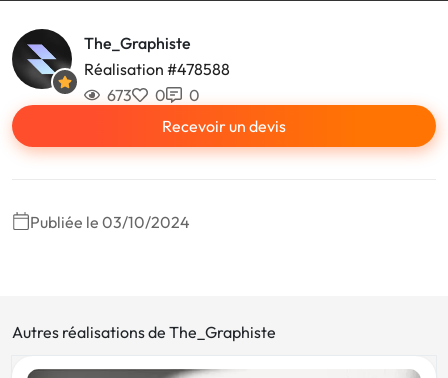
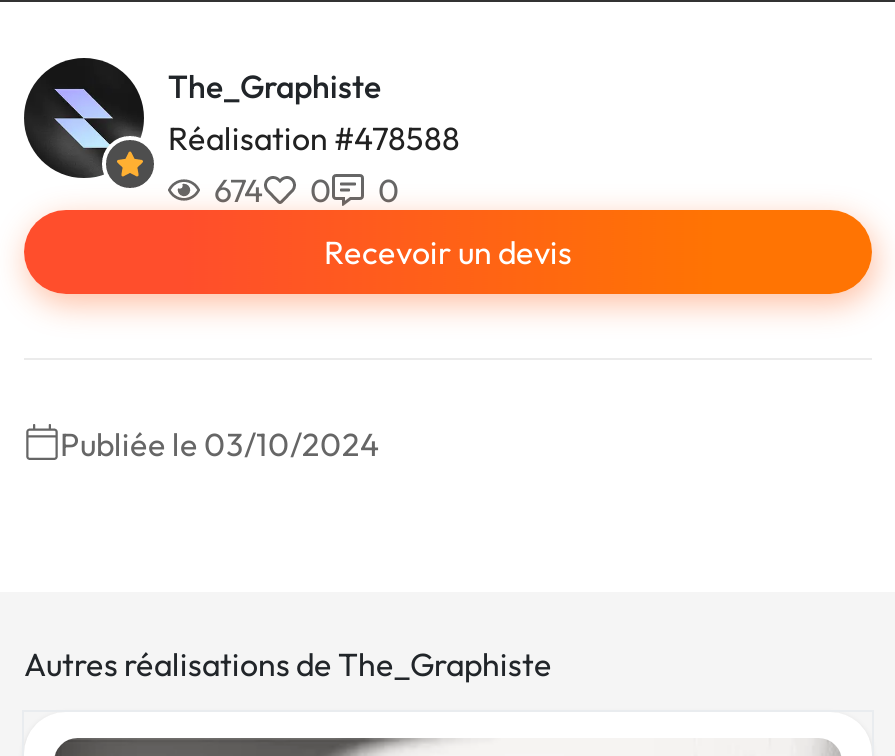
- 673
+ 674
